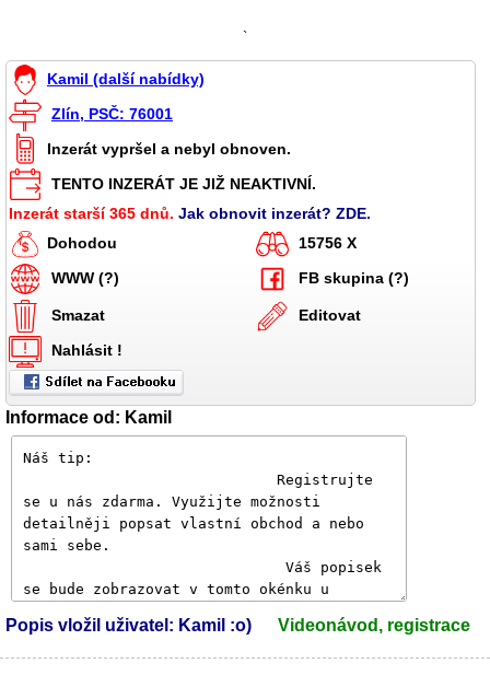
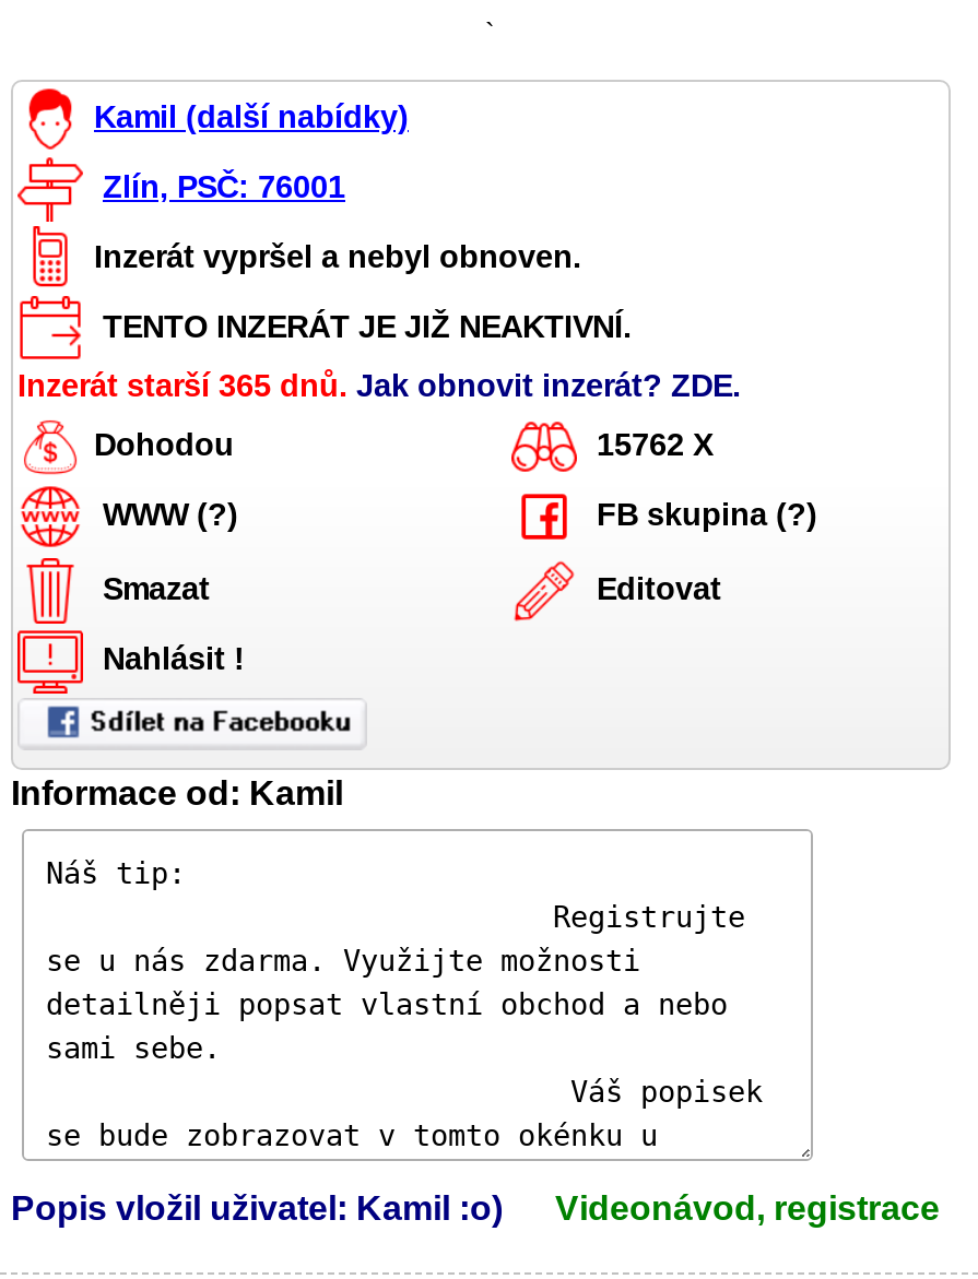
- 15756 X
+ 15762 X
